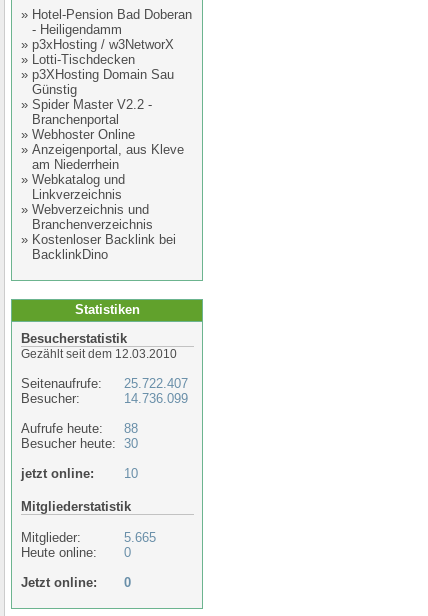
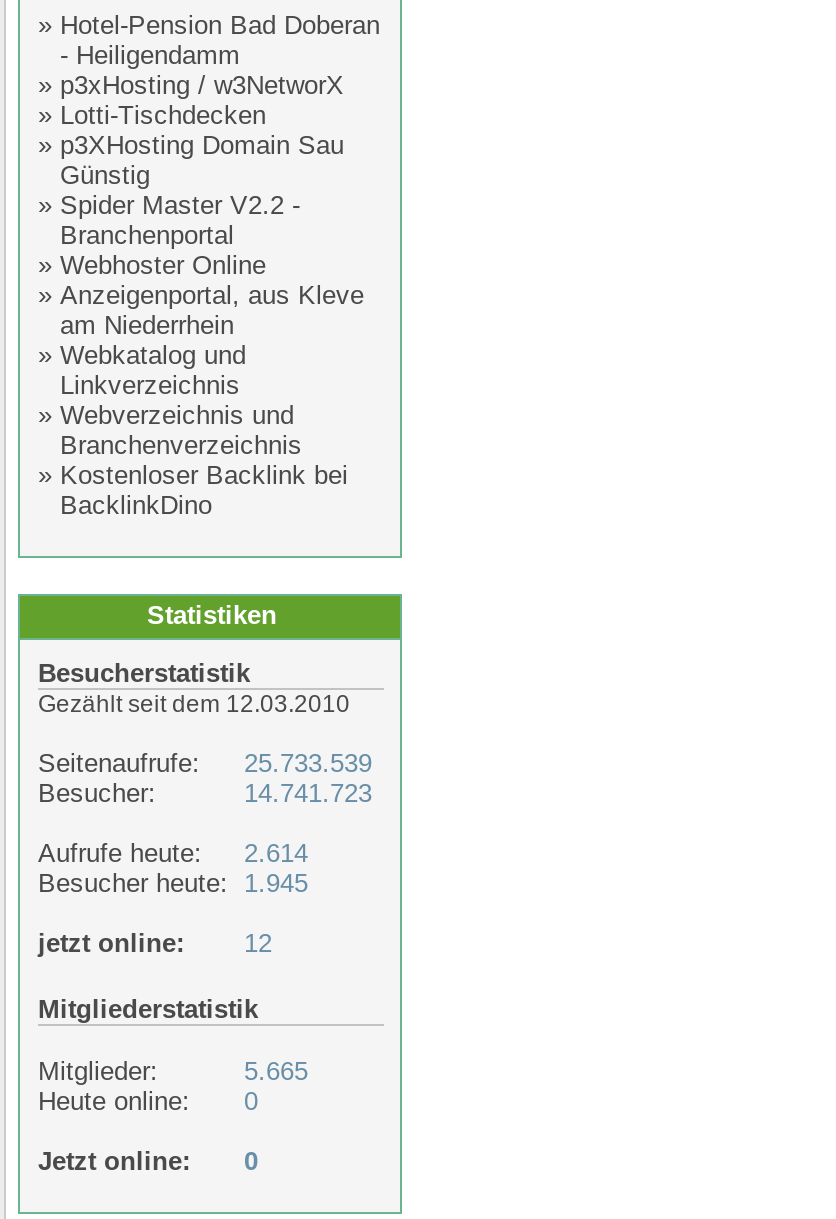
- Seitenaufrufe: 25.722.407
+ Seitenaufrufe: 25.733.539

- 14.736.099
+ 14.741.723

- Aufrufe heute: 88
+ Aufrufe heute: 2.614

- Besucher heute: 30
+ Besucher heute: 1.945

- jetzt online: 10
+ jetzt online: 12
